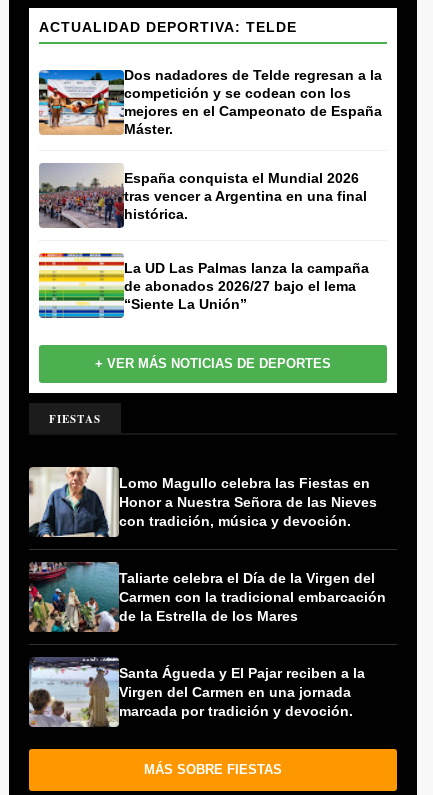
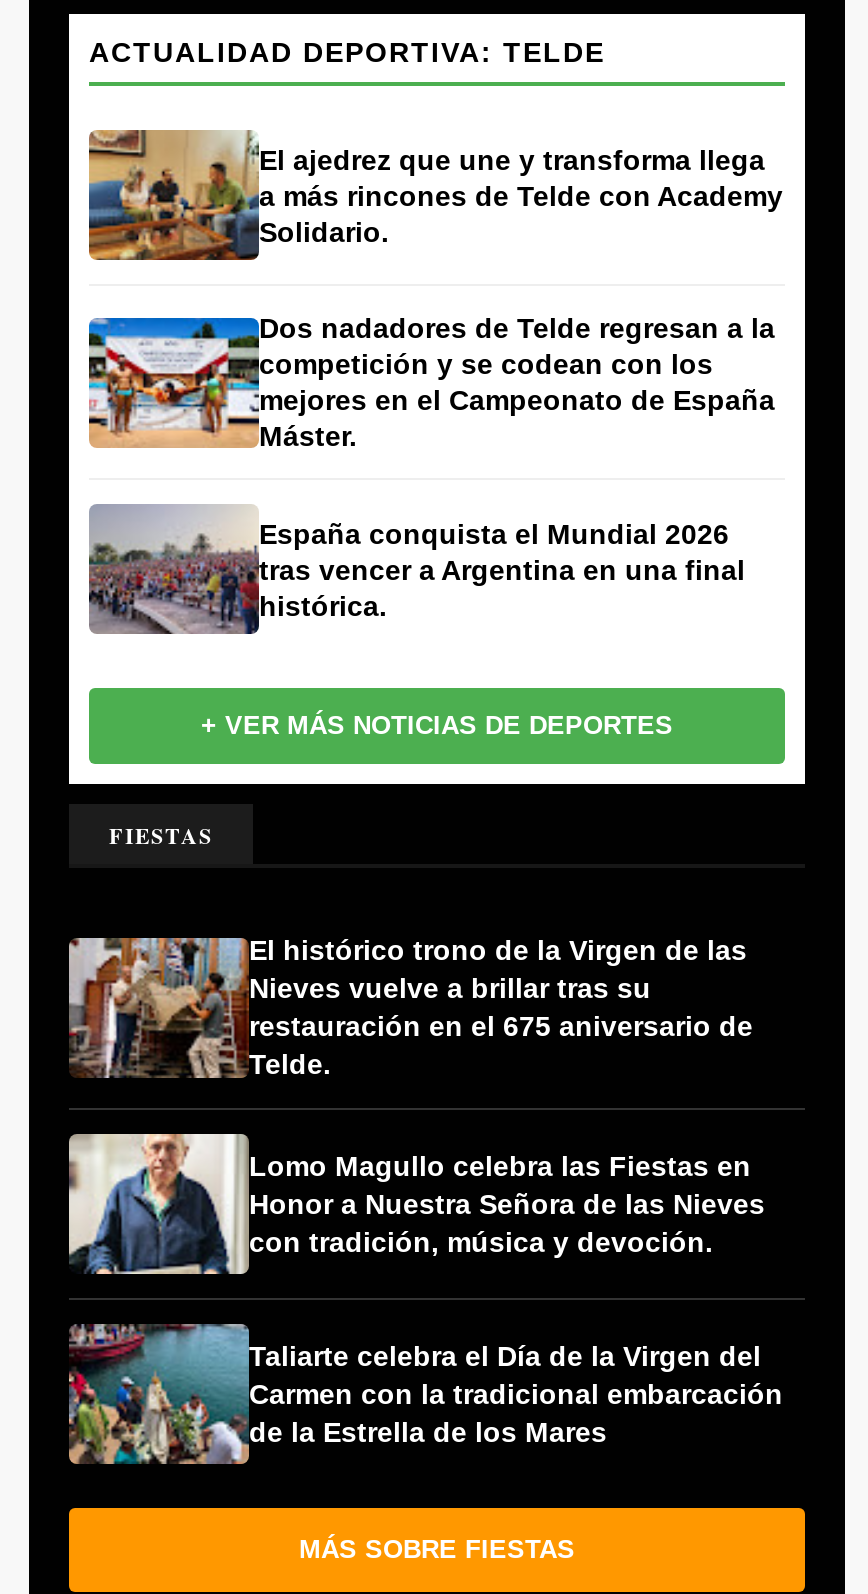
+ [image]
+ El ajedrez que une y transforma llega
+ a más rincones de Telde con Academy
+ Solidario.

moved down: [image] | Dos nadadores de Telde regresan a la | competición y se codean con los | mejores en el Campeonato de España | Máster. | España conquista el Mundial 2026 | tras vencer a Argentina en una final | histórica.

- [image]
- La UD Las Palmas lanza la campaña
- de abonados 2026/27 bajo el lema
- “Siente La Unión”

+ [image]
+ El histórico trono de la Virgen de las
+ Nieves vuelve a brillar tras su
+ restauración en el 675 aniversario de
+ Telde.

moved down: [image] | Lomo Magullo celebra las Fiestas en | Honor a Nuestra Señora de las Nieves | con tradición, música y devoción. | Taliarte celebra el Día de la Virgen del | Carmen con la tradicional embarcación | de la Estrella de los Mares

- [image]
- Santa Águeda y El Pajar reciben a la
- Virgen del Carmen en una jornada
- marcada por tradición y devoción.
